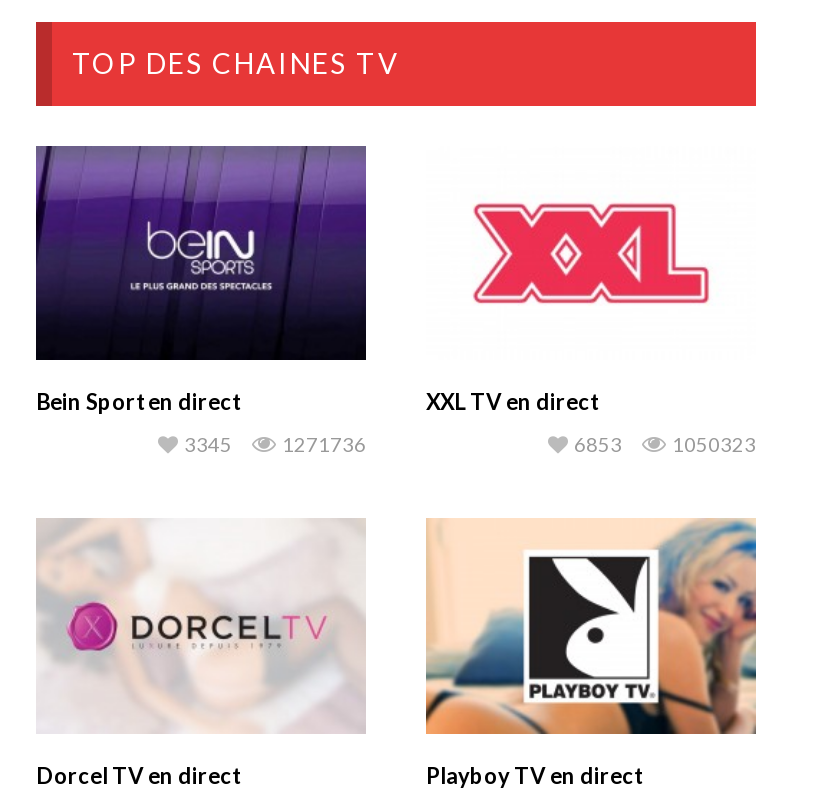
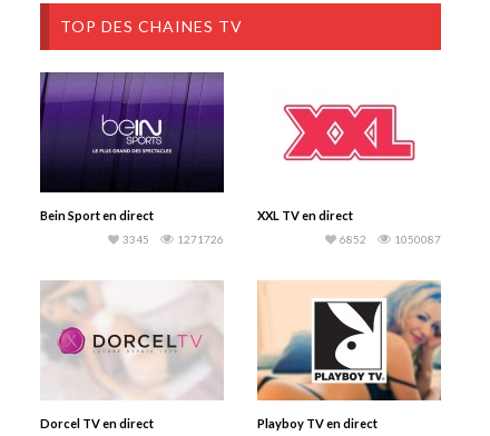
- 1271736
+ 1271726

- 6853
+ 6852

- 1050323
+ 1050087
